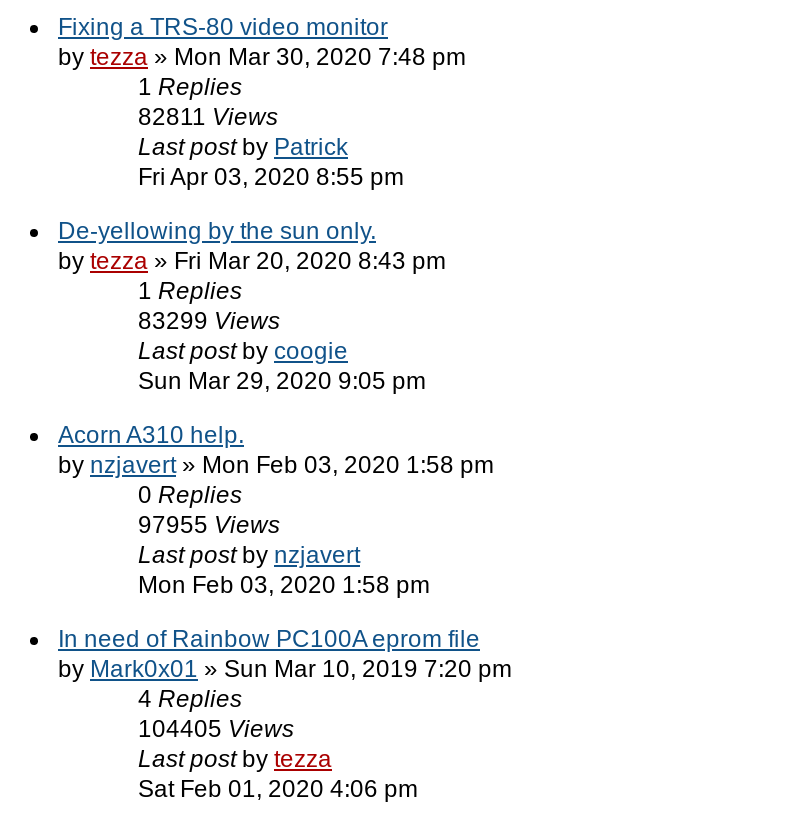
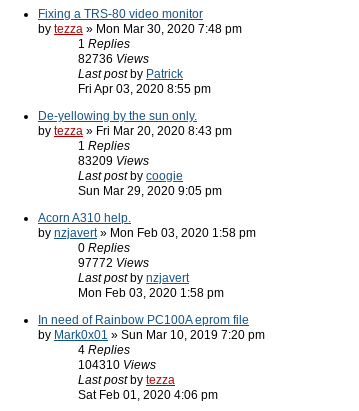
- 82811 Views
+ 82736 Views

- 83299 Views
+ 83209 Views

- 97955 Views
+ 97772 Views

- 104405 Views
+ 104310 Views
